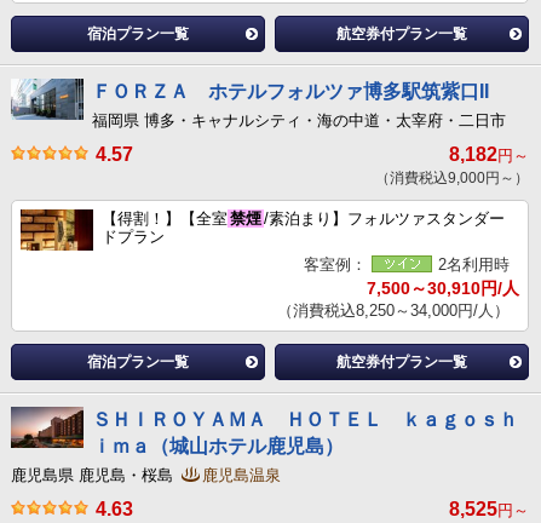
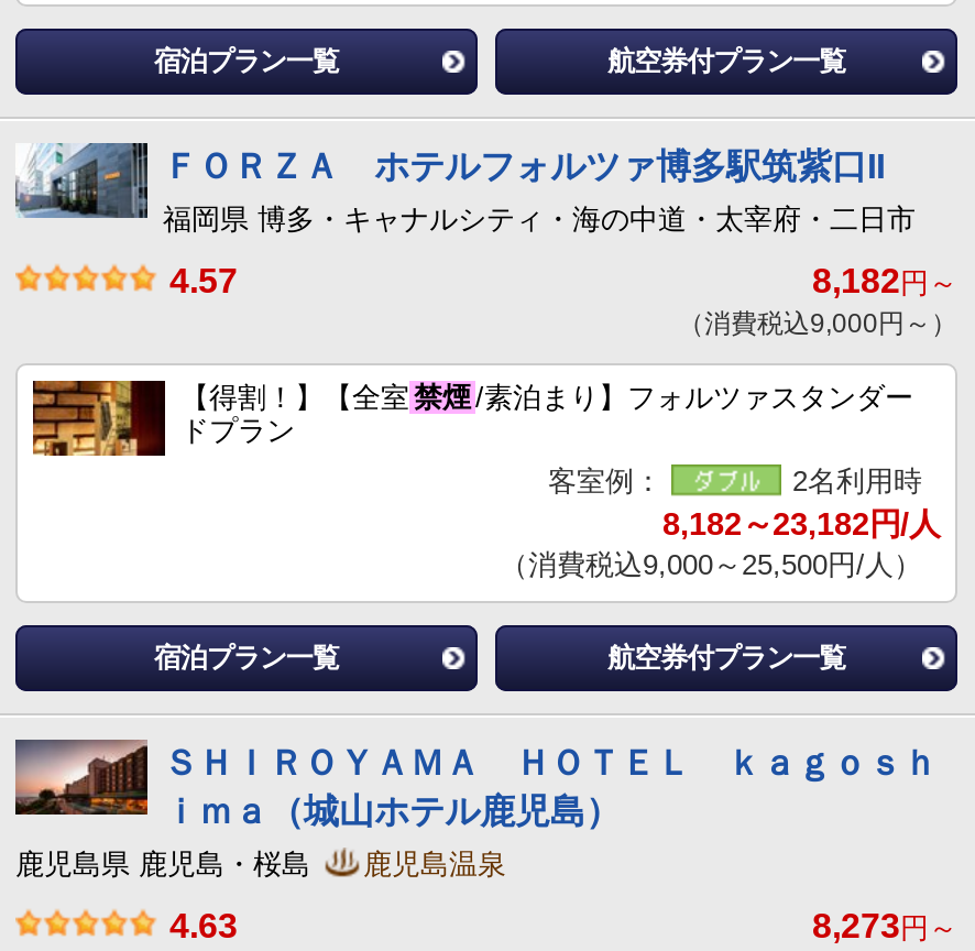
- 7,500～30,910円/人
+ 8,182～23,182円/人

- （消費税込8,250～34,000円/人）
+ （消費税込9,000～25,500円/人）

- 8,525円～
+ 8,273円～
